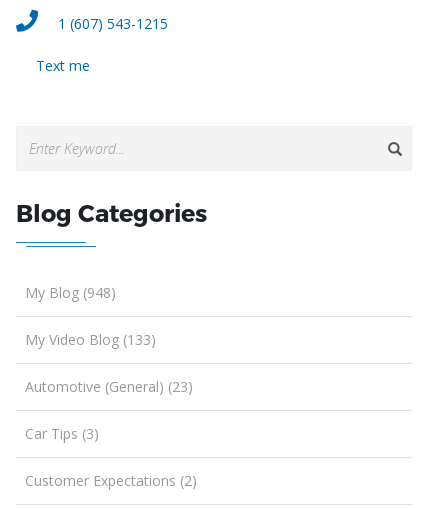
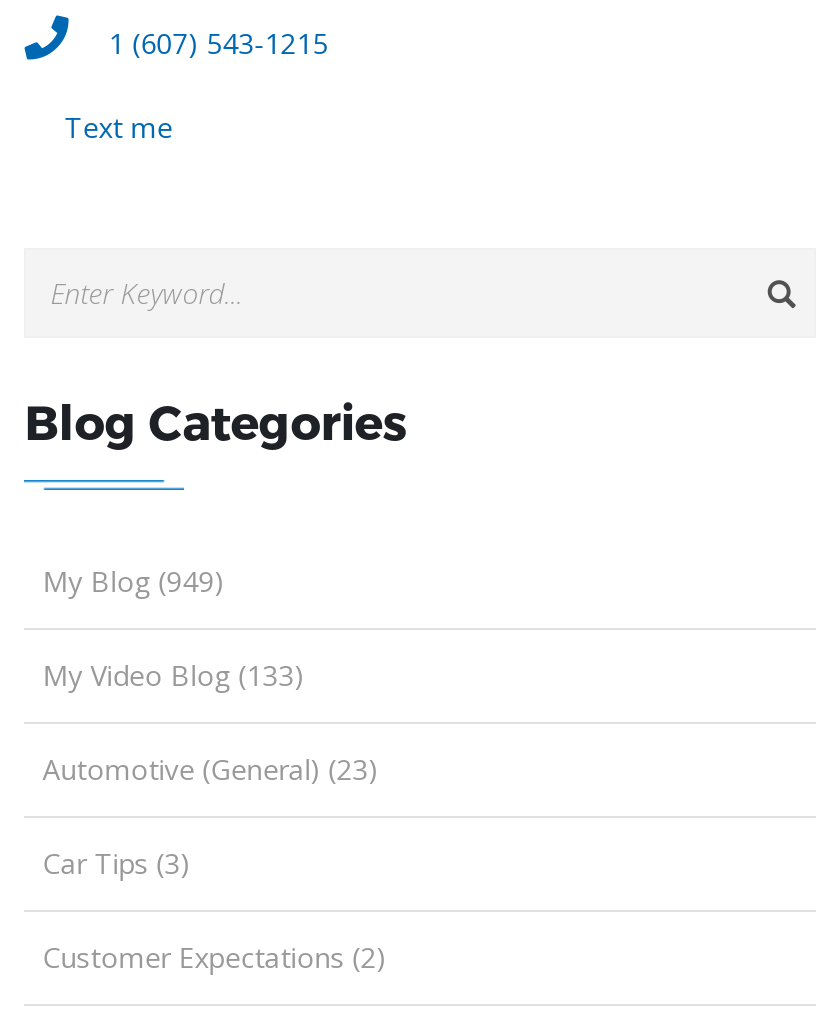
- My Blog (948)
+ My Blog (949)
